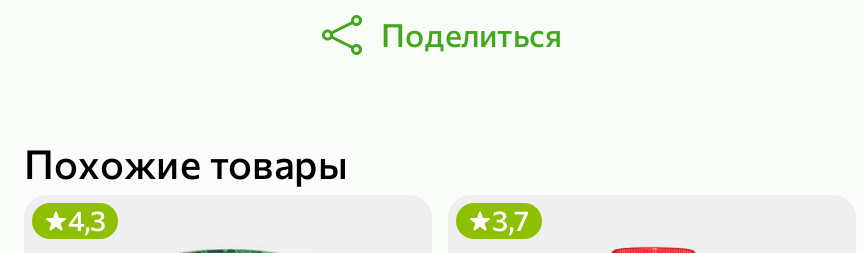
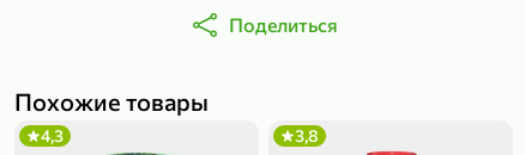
- 3,7
+ 3,8
